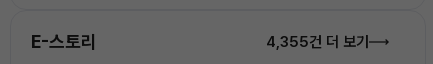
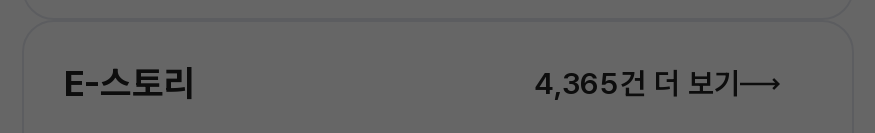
- 4,355건 더 보기
+ 4,365건 더 보기
